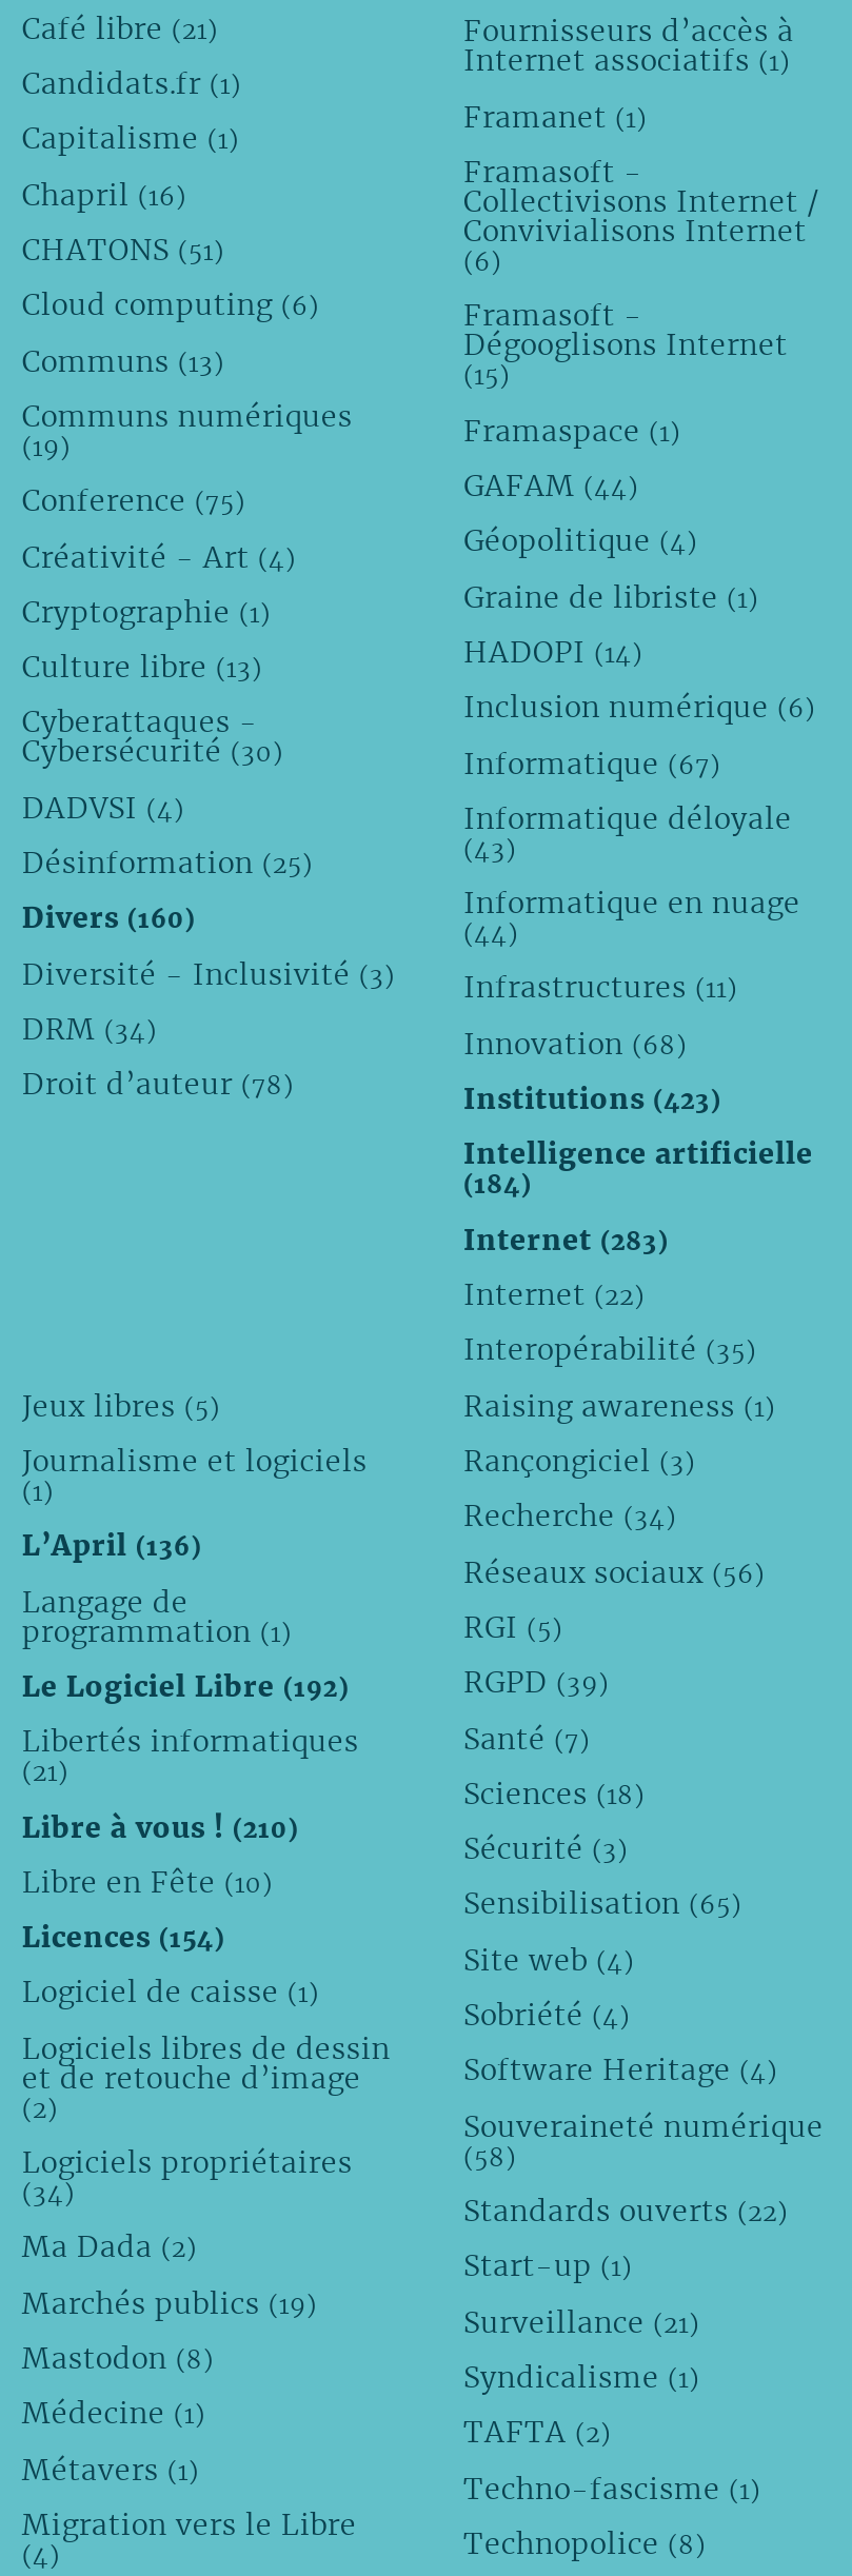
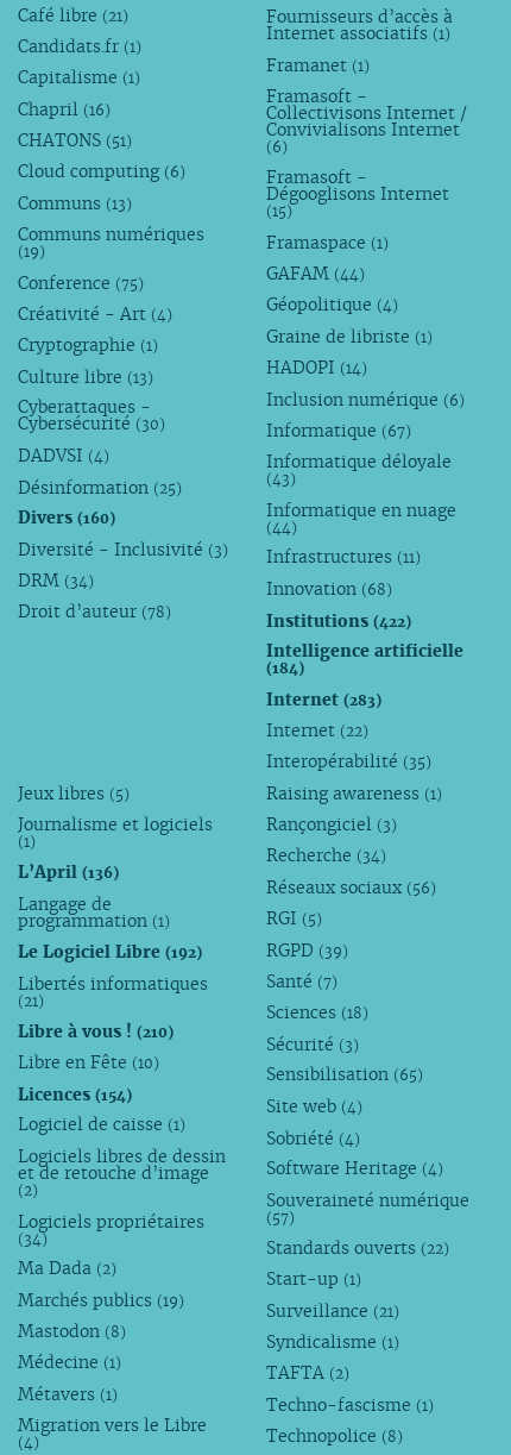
- Institutions (423)
+ Institutions (422)

- (58)
+ (57)
